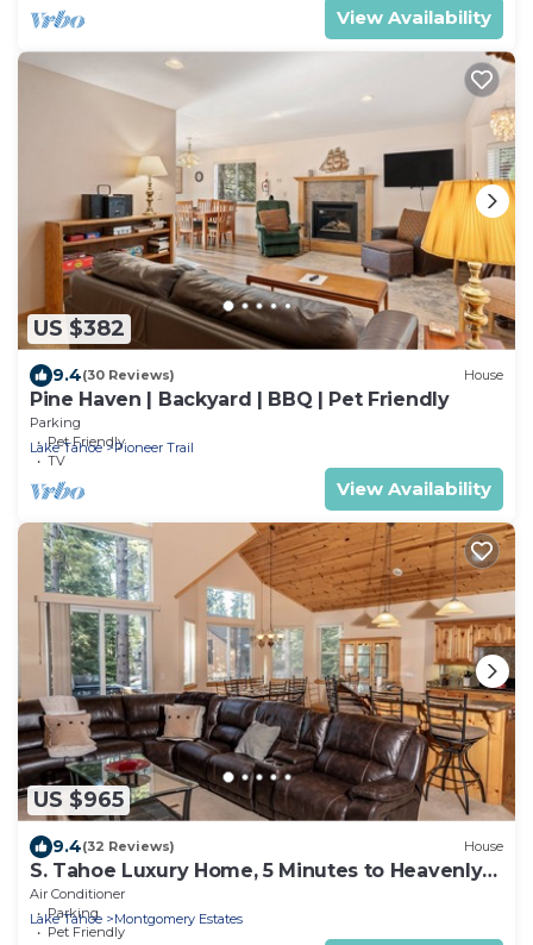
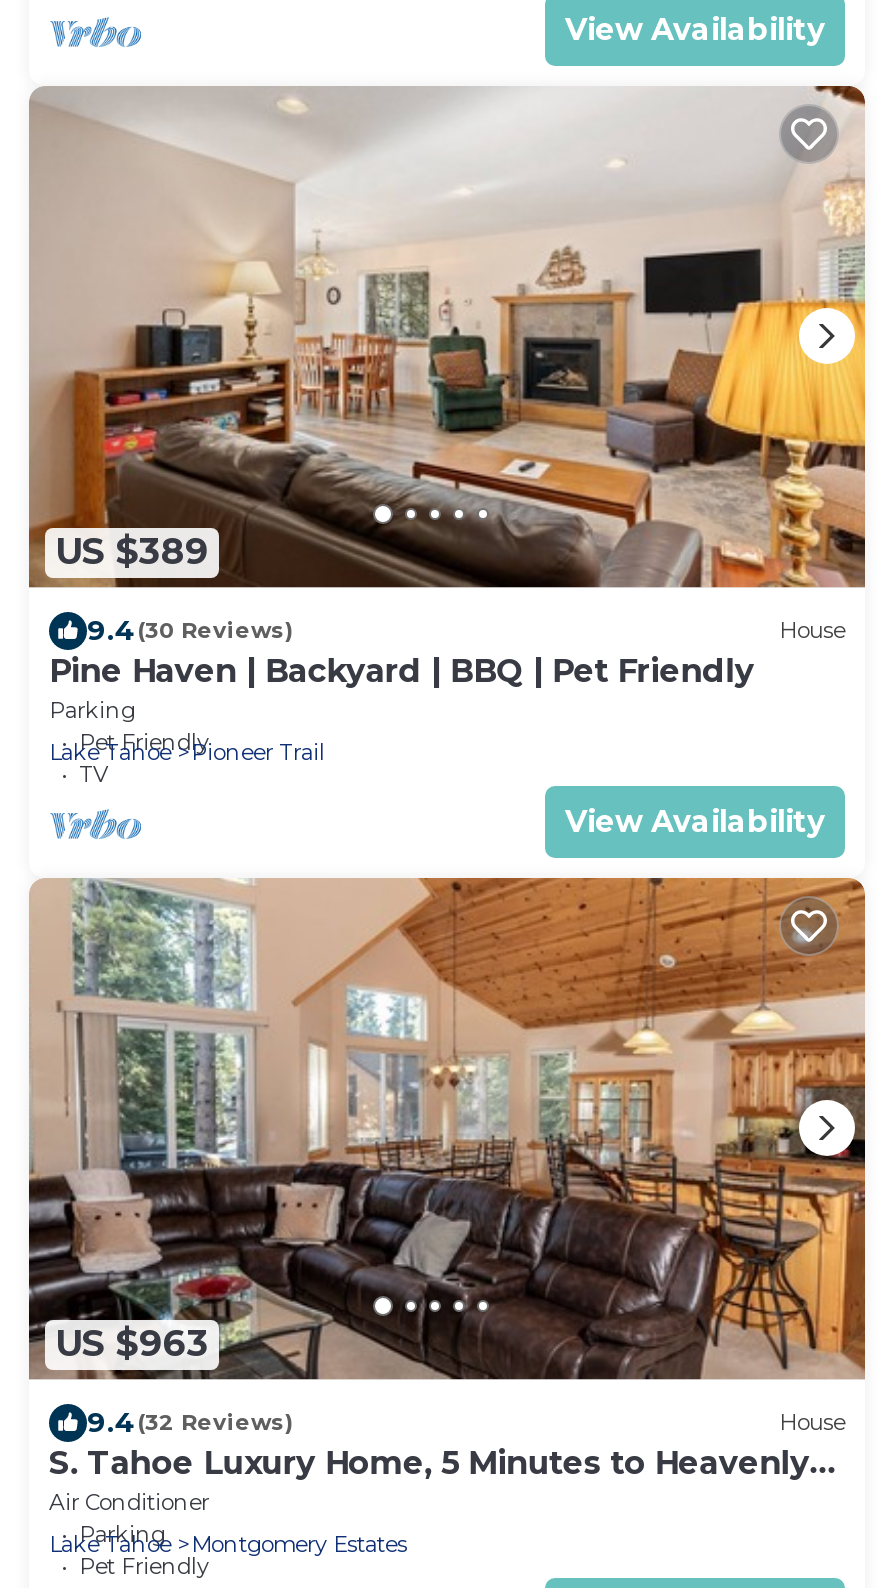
- US $382
+ US $389

- US $965
+ US $963
